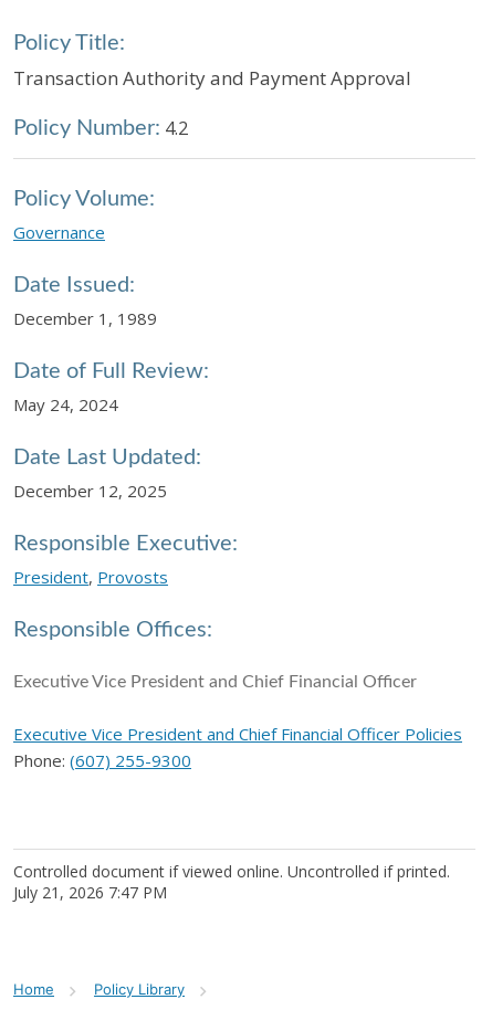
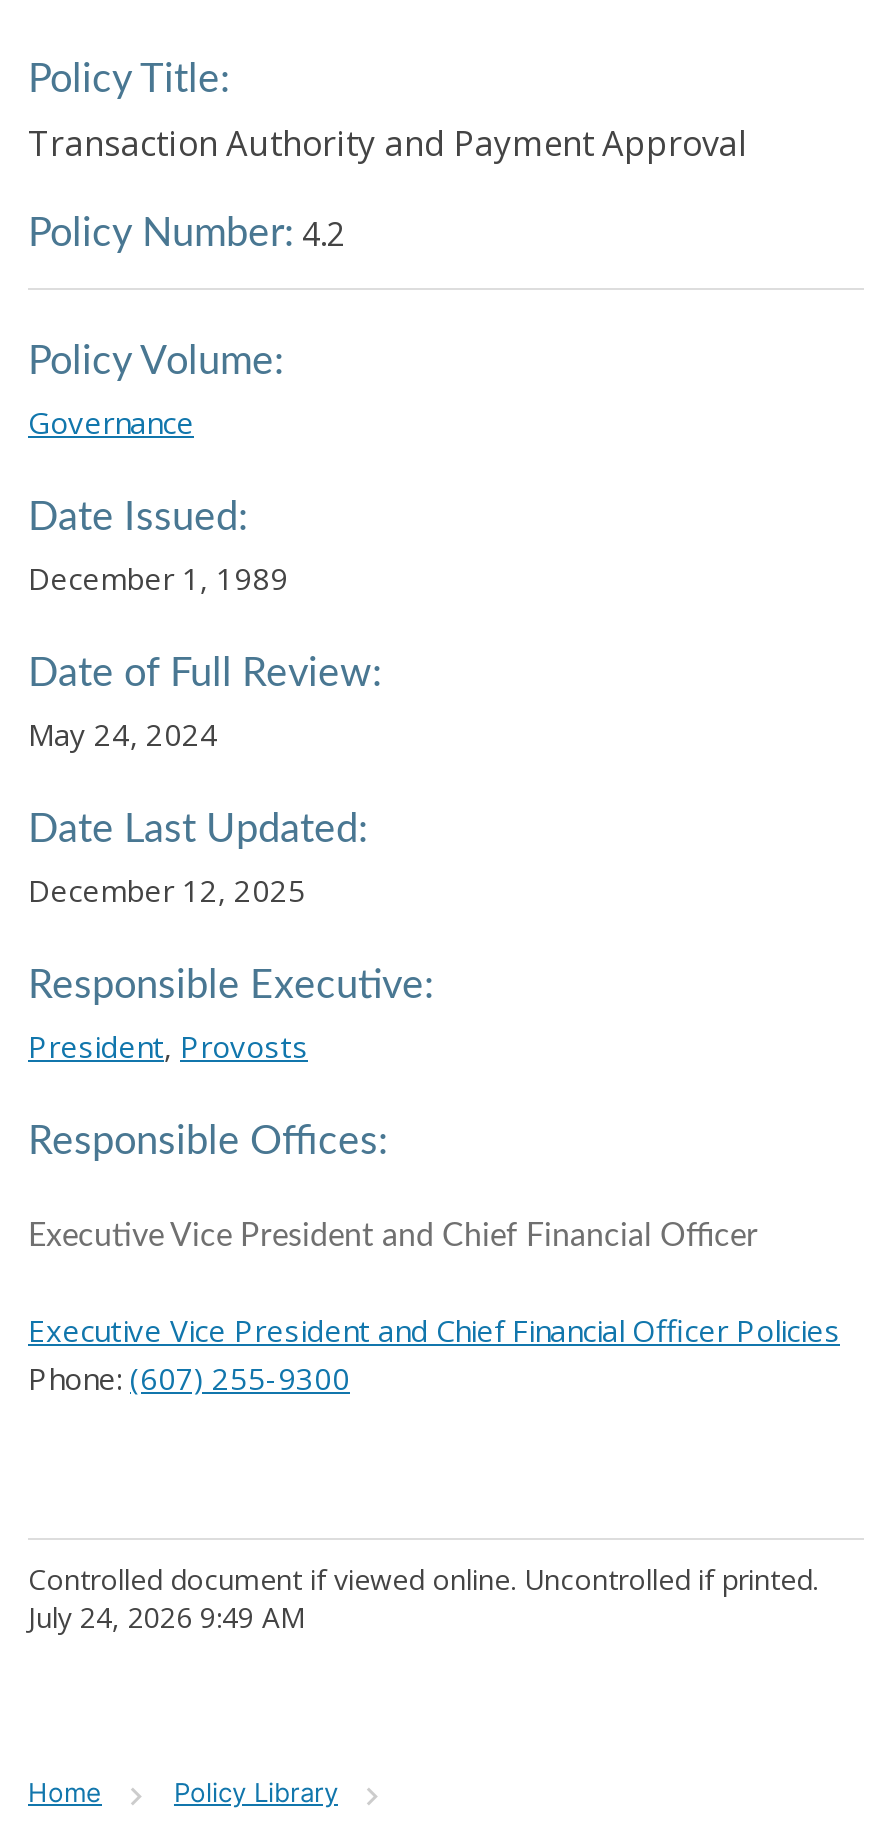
- July 21, 2026 7:47 PM
+ July 24, 2026 9:49 AM
